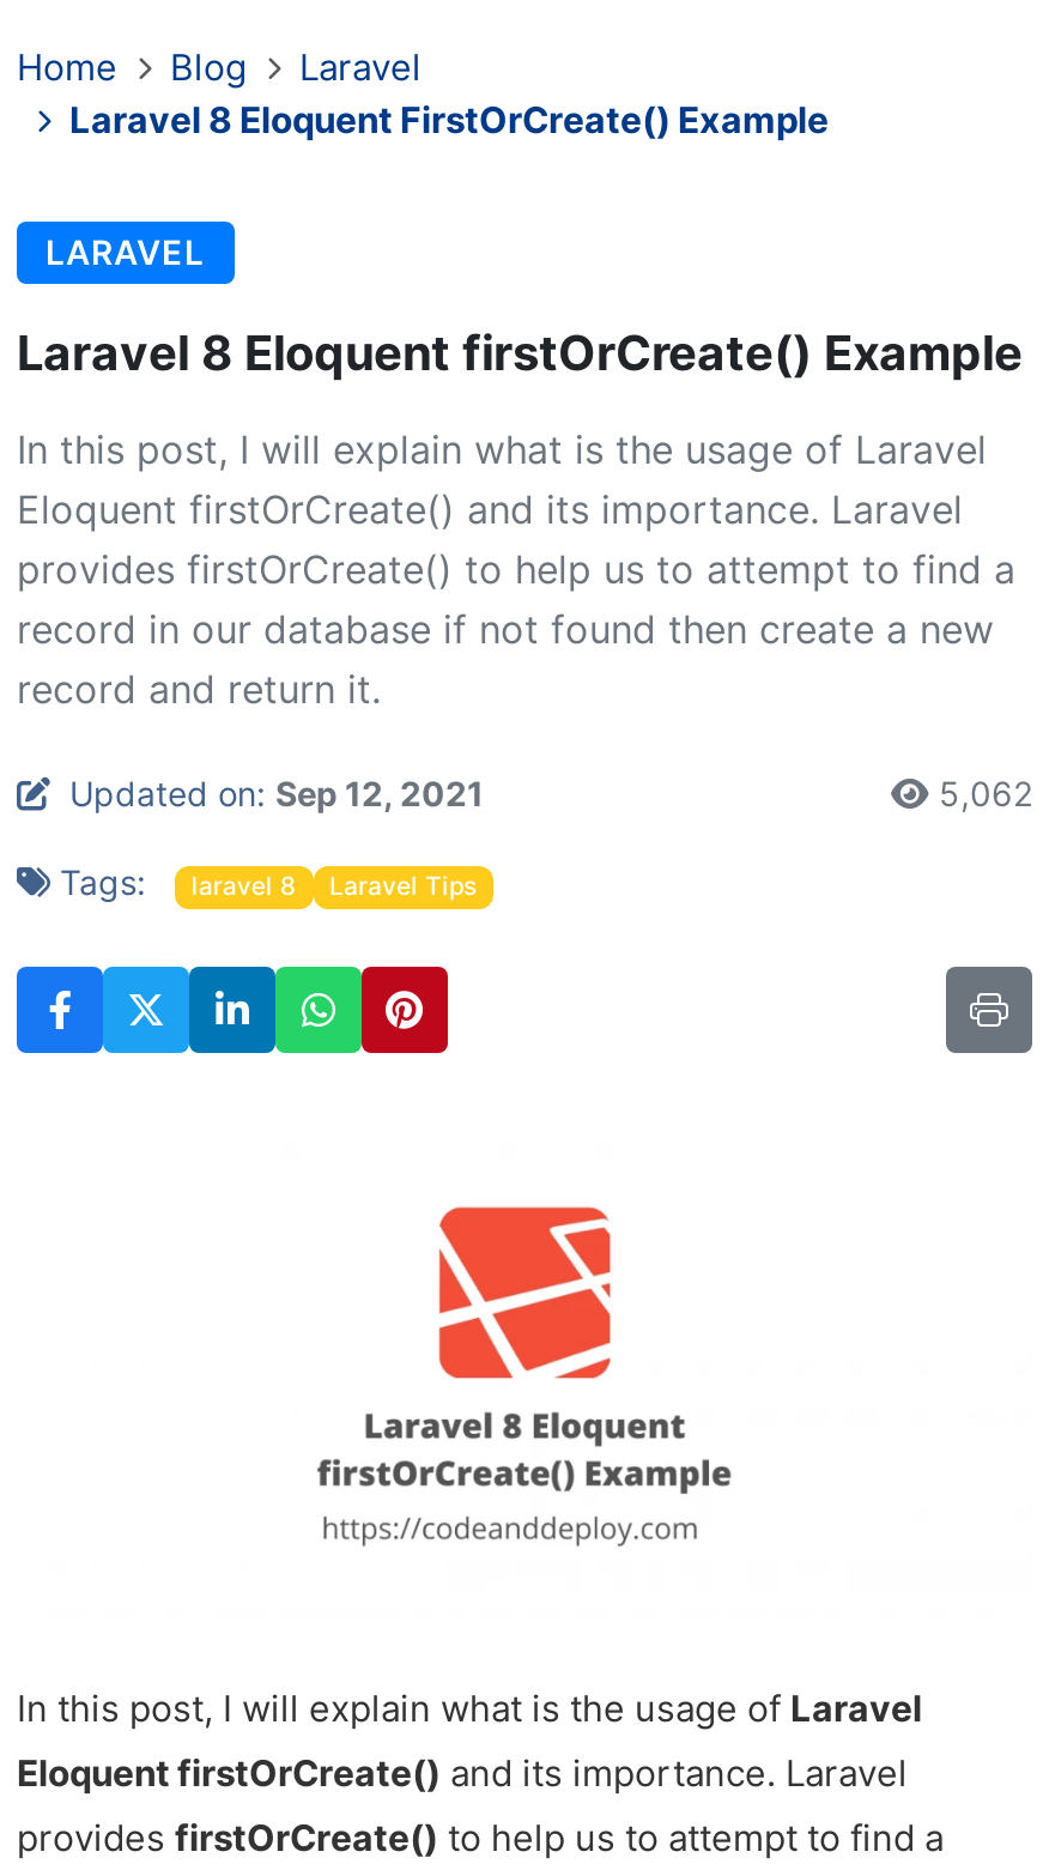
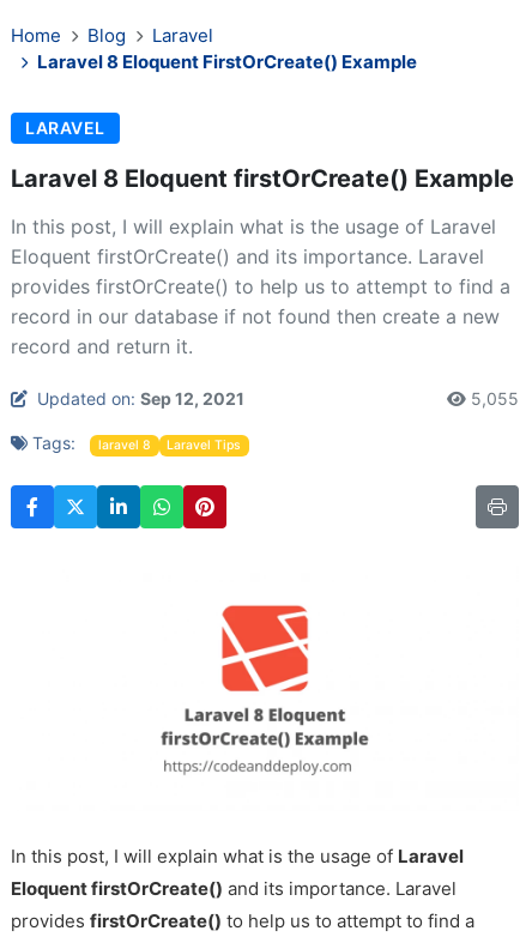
- 5,062
+ 5,055
